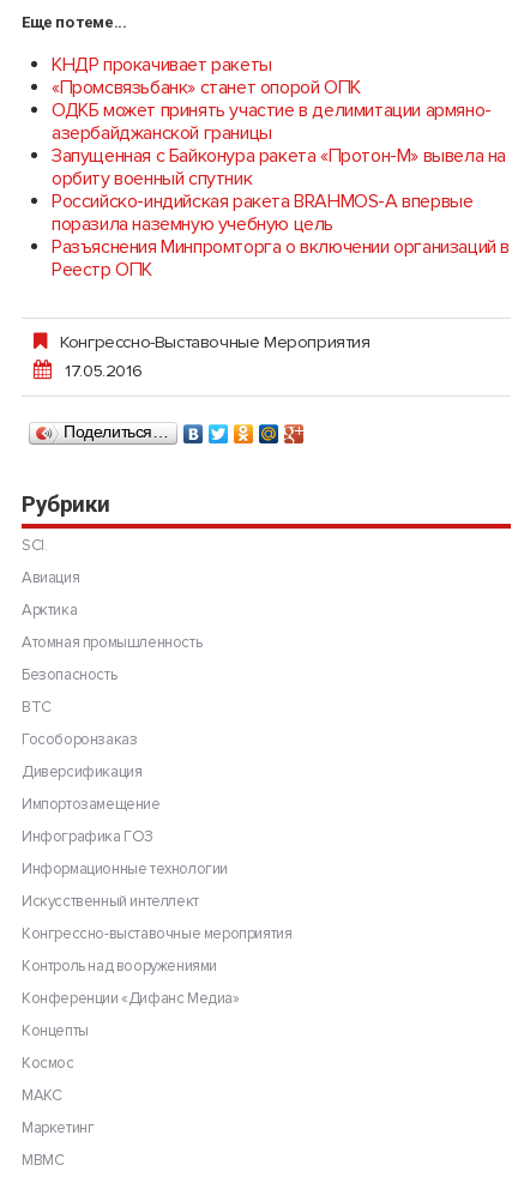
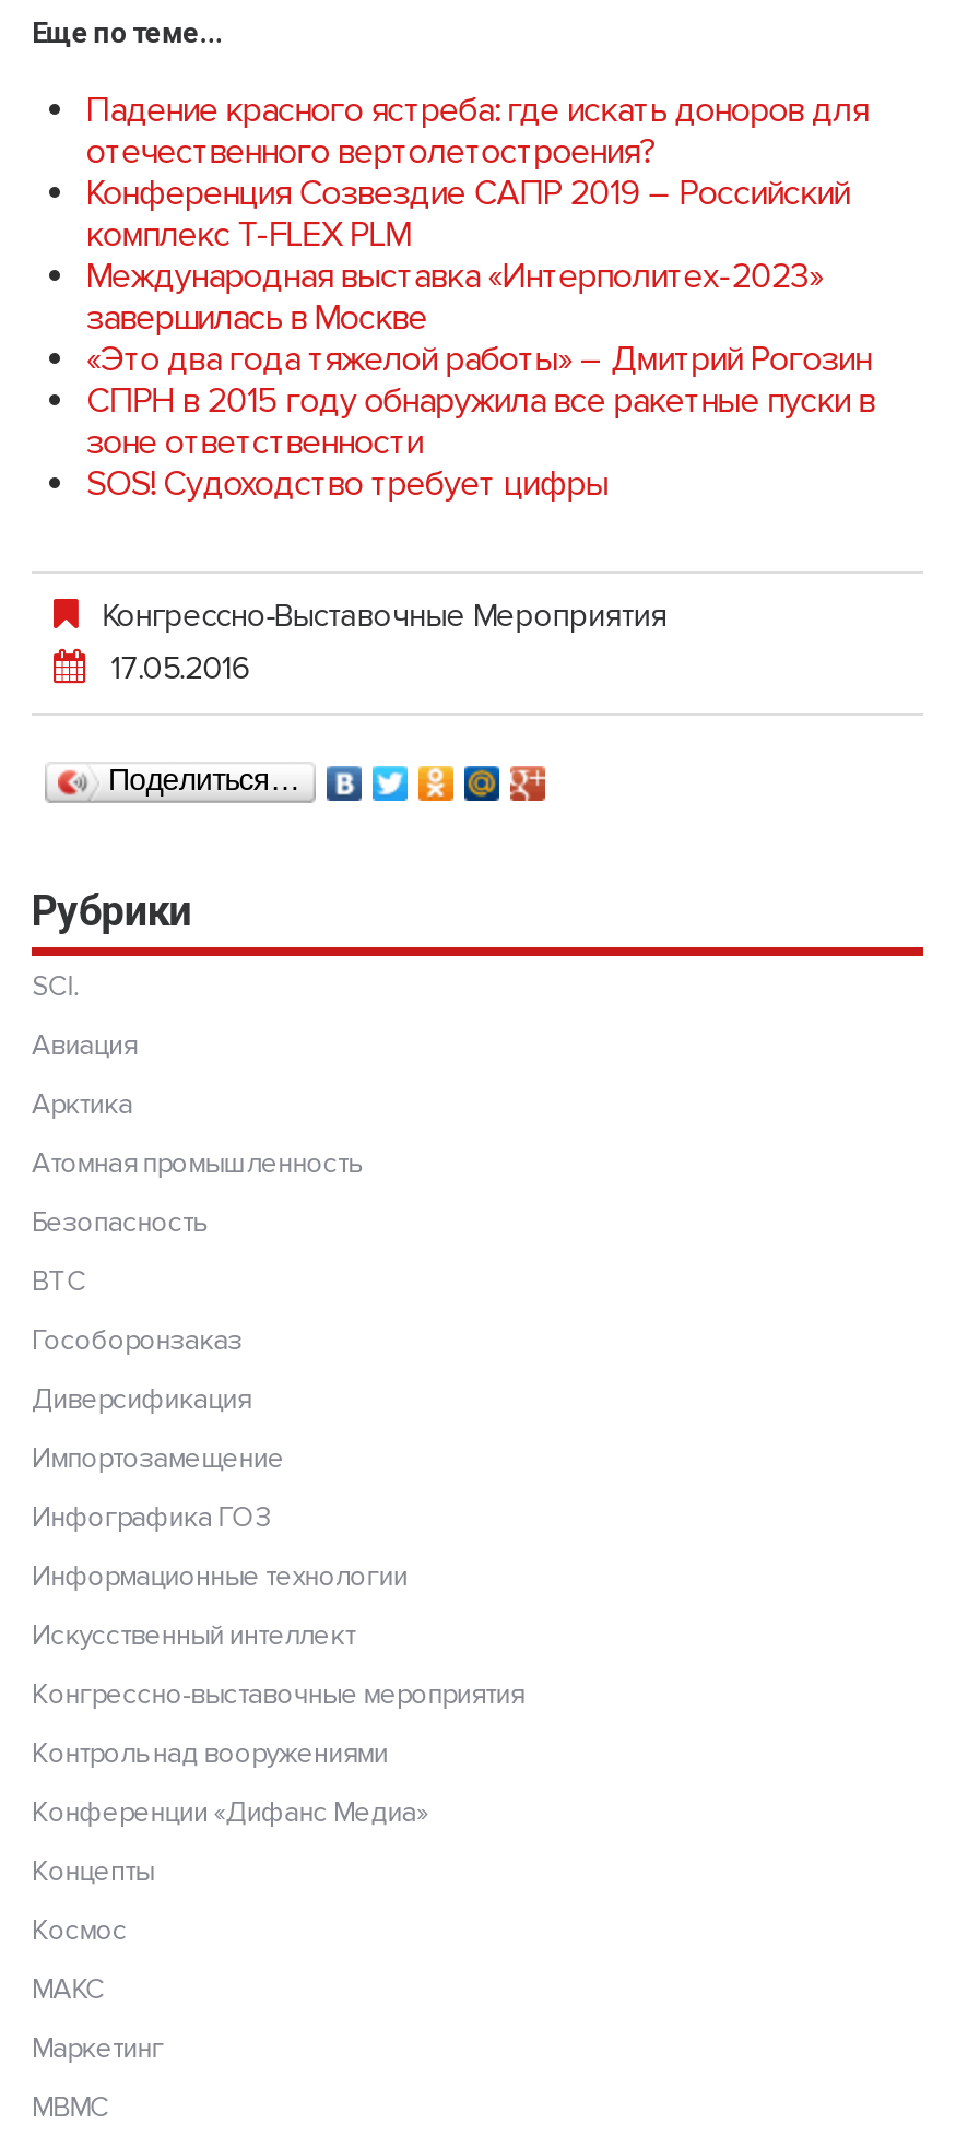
- КНДР прокачивает ракеты
- «Промсвязьбанк» станет опорой ОПК
- ОДКБ может принять участие в делимитации армяно-
- азербайджанской границы
- Запущенная с Байконура ракета «Протон-М» вывела на
- орбиту военный спутник
- Российско-индийская ракета BRAHMOS-A впервые
- поразила наземную учебную цель
- Разъяснения Минпромторга о включении организаций в
- Реестр ОПК
+ Падение красного ястреба: где искать доноров для
+ отечественного вертолетостроения?
+ Конференция Созвездие САПР 2019 – Российский
+ комплекс T-FLEX PLM
+ Международная выставка «Интерполитех-2023»
+ завершилась в Москве
+ «Это два года тяжелой работы» – Дмитрий Рогозин
+ СПРН в 2015 году обнаружила все ракетные пуски в
+ зоне ответственности
+ SOS! Судоходство требует цифры
